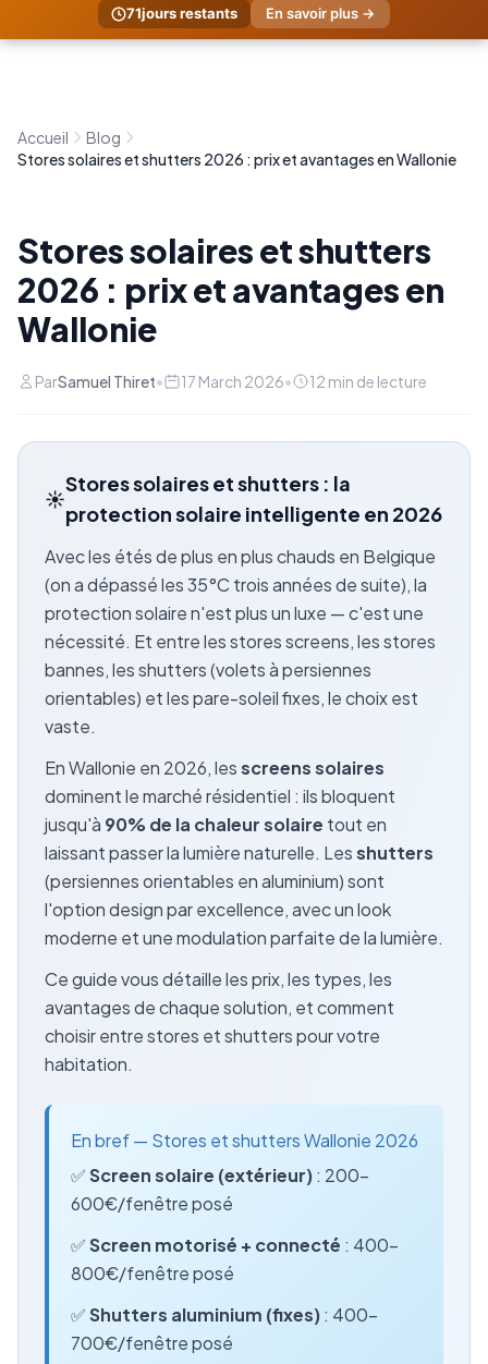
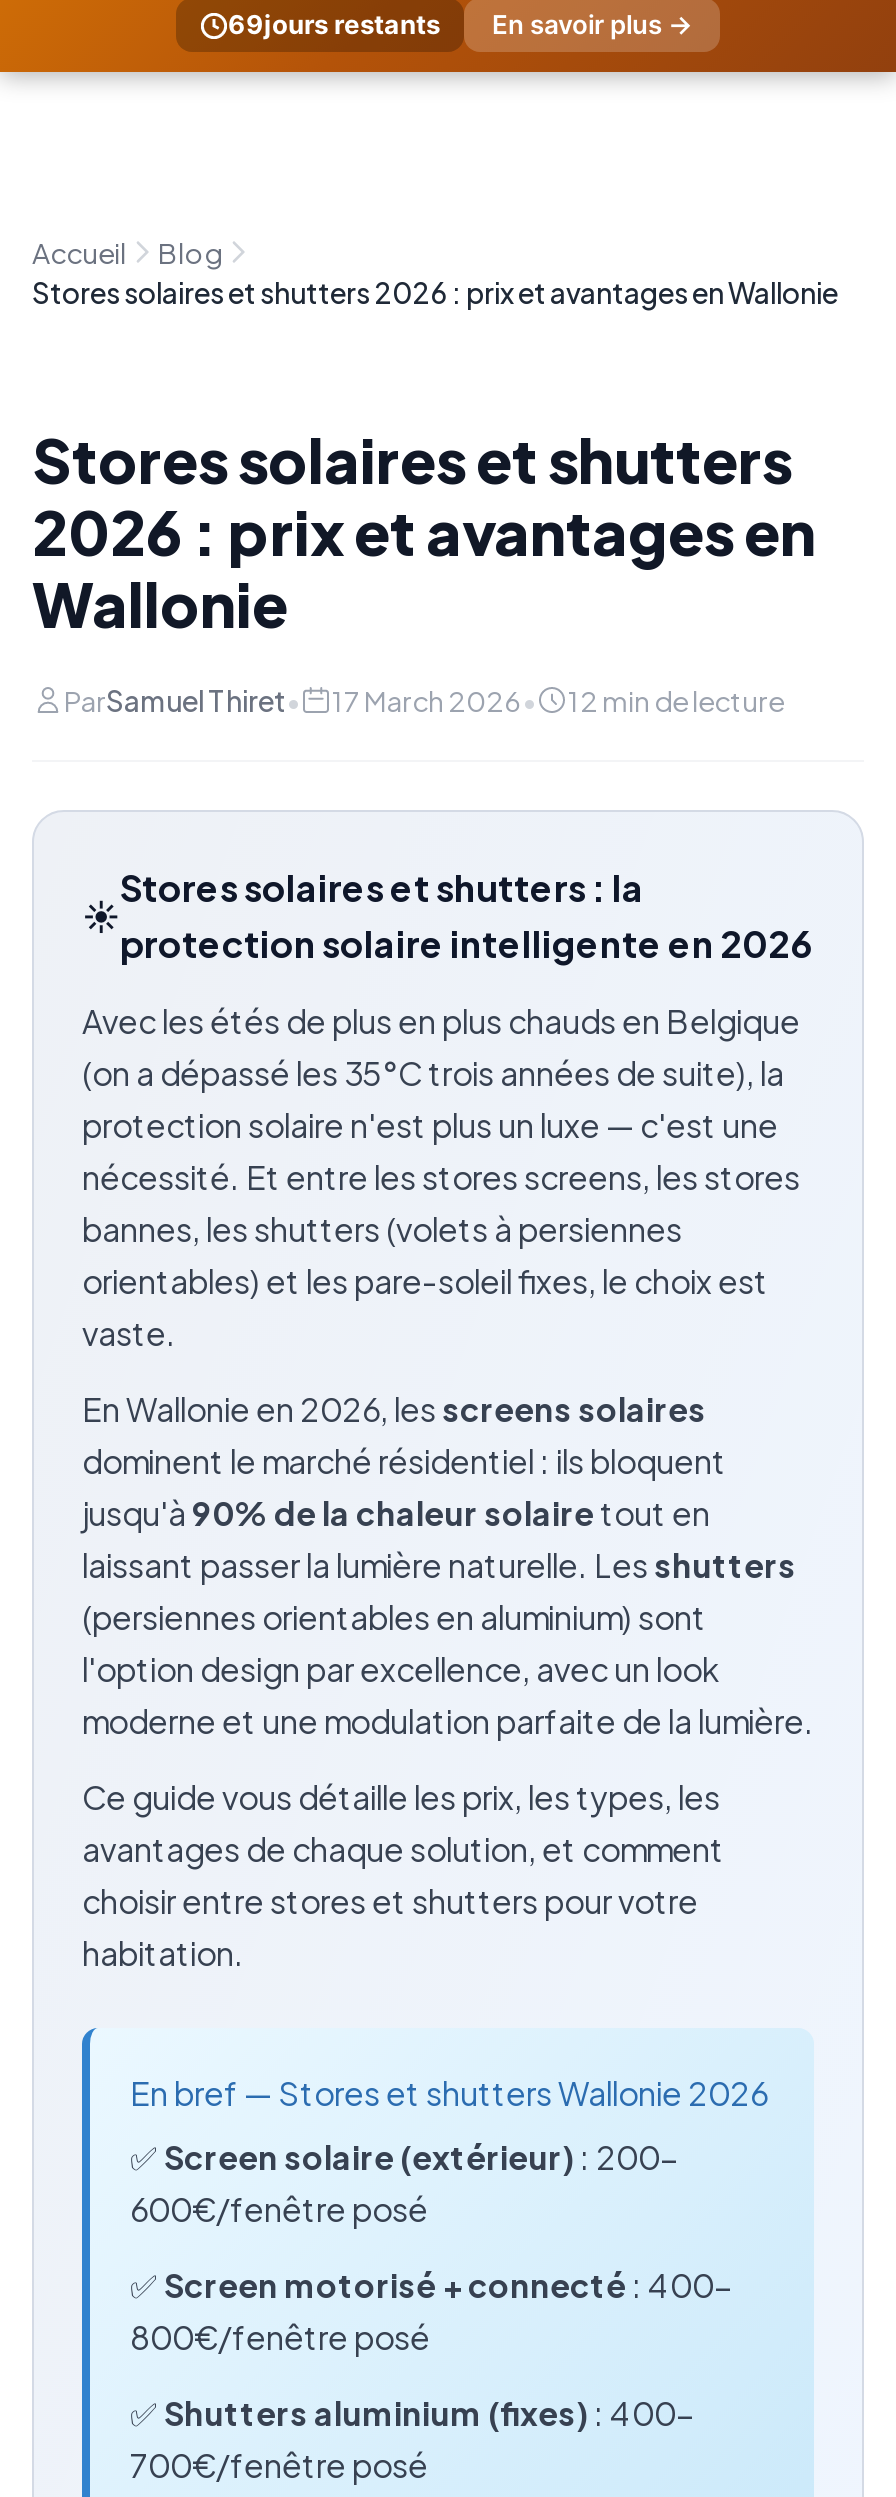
- 71jours restants
+ 69jours restants
